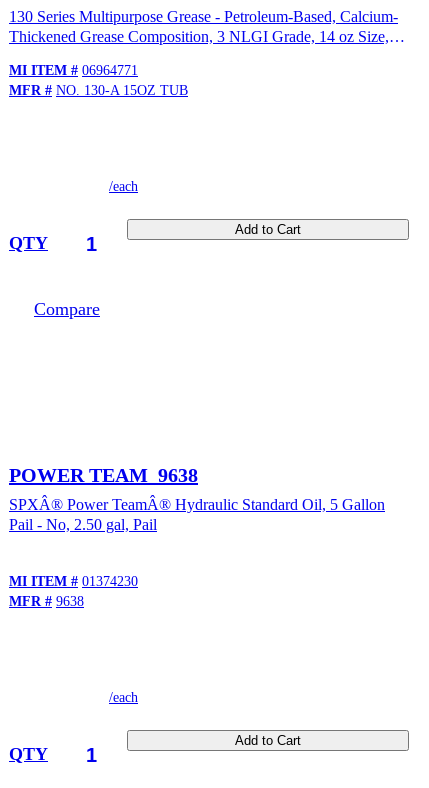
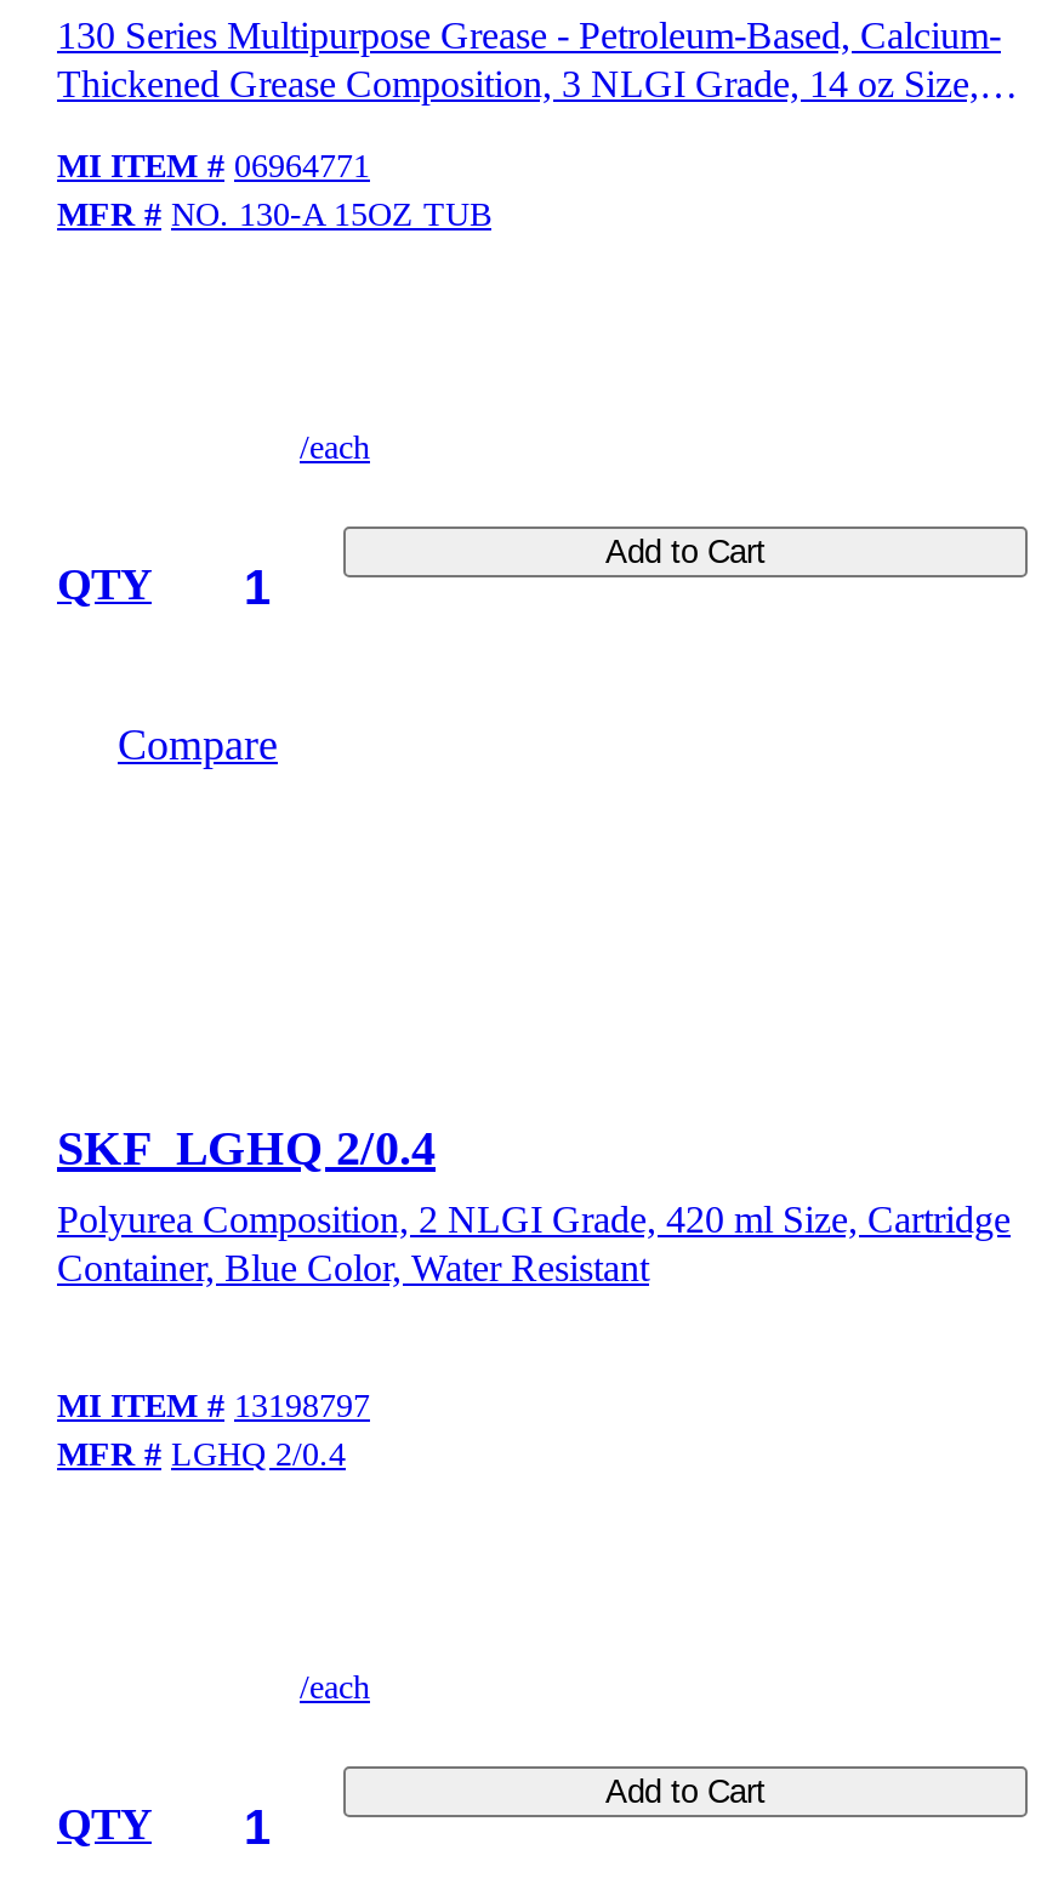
- POWER TEAM 9638
+ SKF LGHQ 2/0.4

- SPXÂ® Power TeamÂ® Hydraulic Standard Oil, 5 Gallon
- Pail - No, 2.50 gal, Pail
+ Polyurea Composition, 2 NLGI Grade, 420 ml Size, Cartridge
+ Container, Blue Color, Water Resistant

- MI ITEM # 01374230
- MFR # 9638
+ MI ITEM # 13198797
+ MFR # LGHQ 2/0.4
